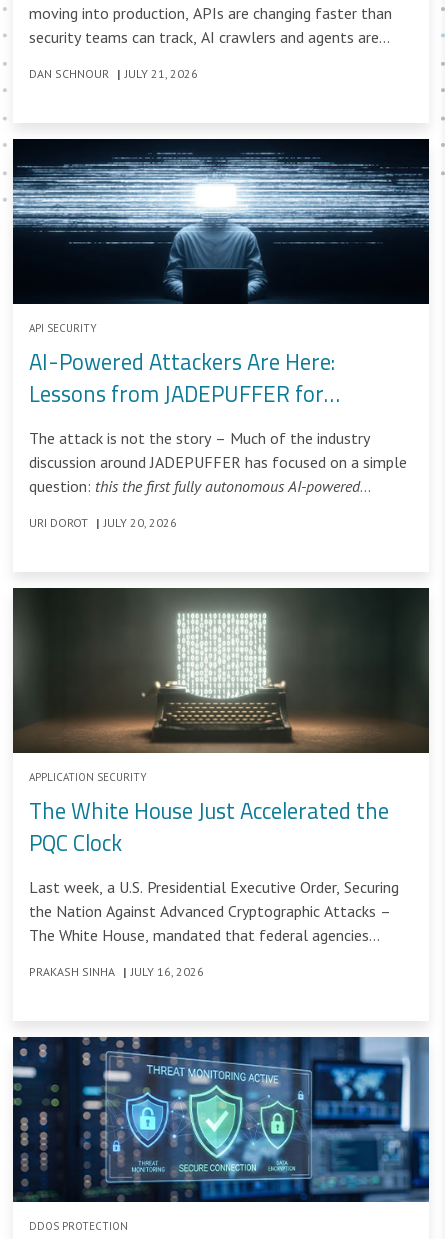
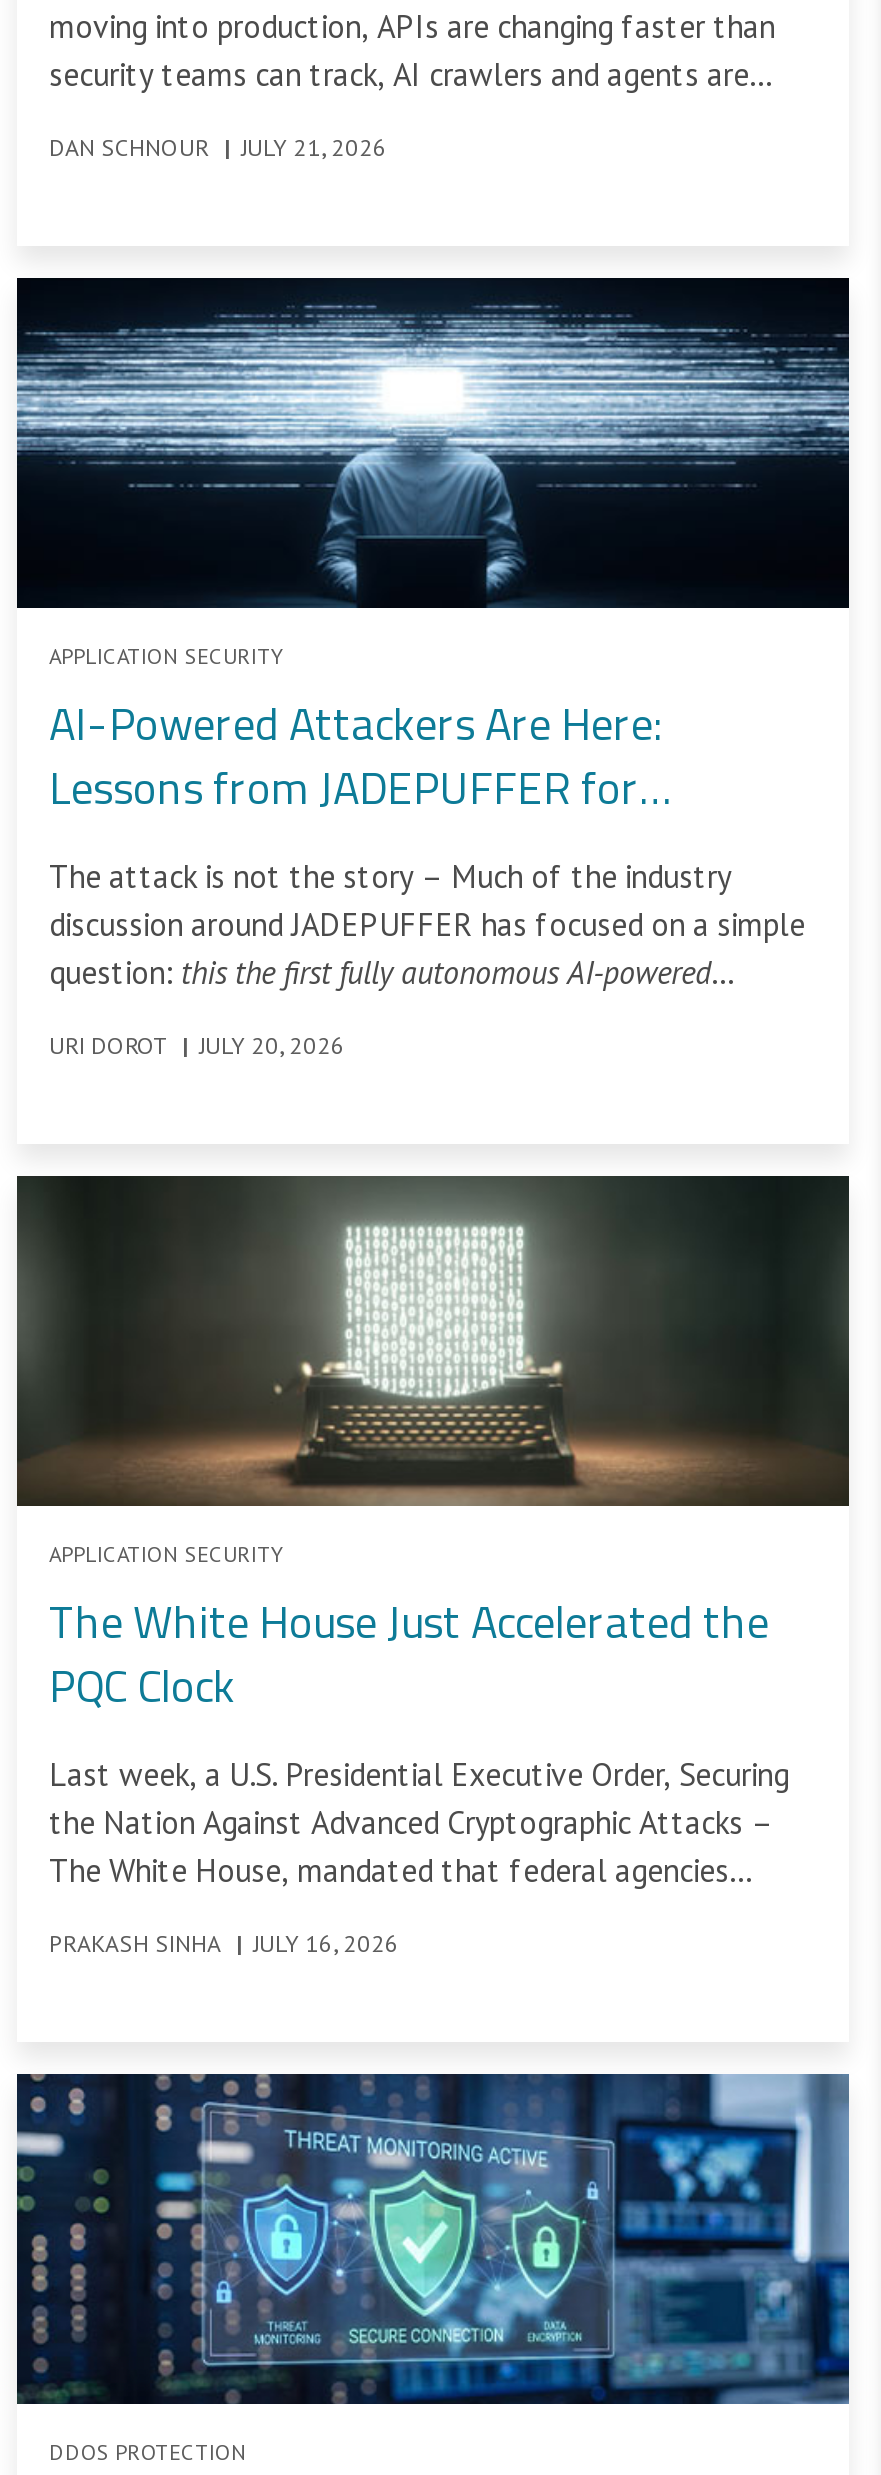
- API SECURITY
+ APPLICATION SECURITY
